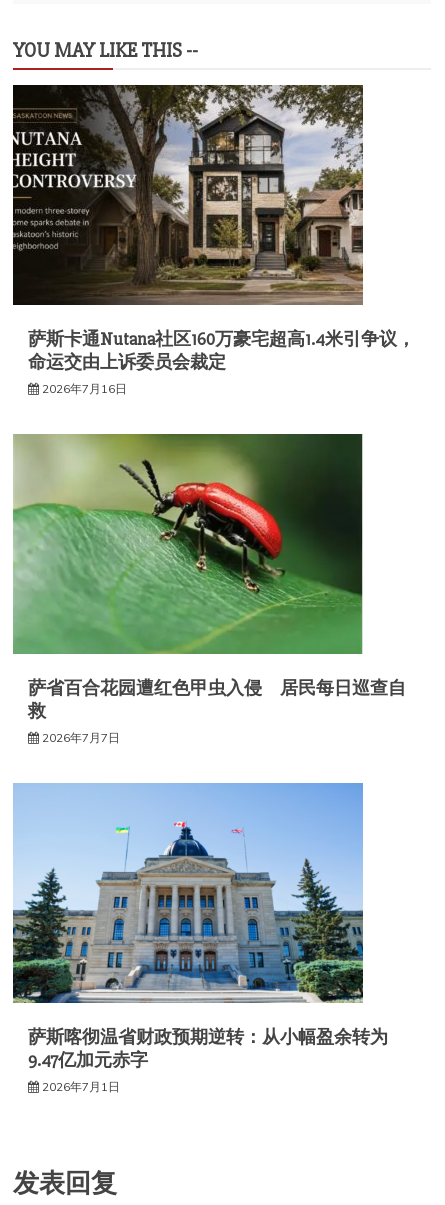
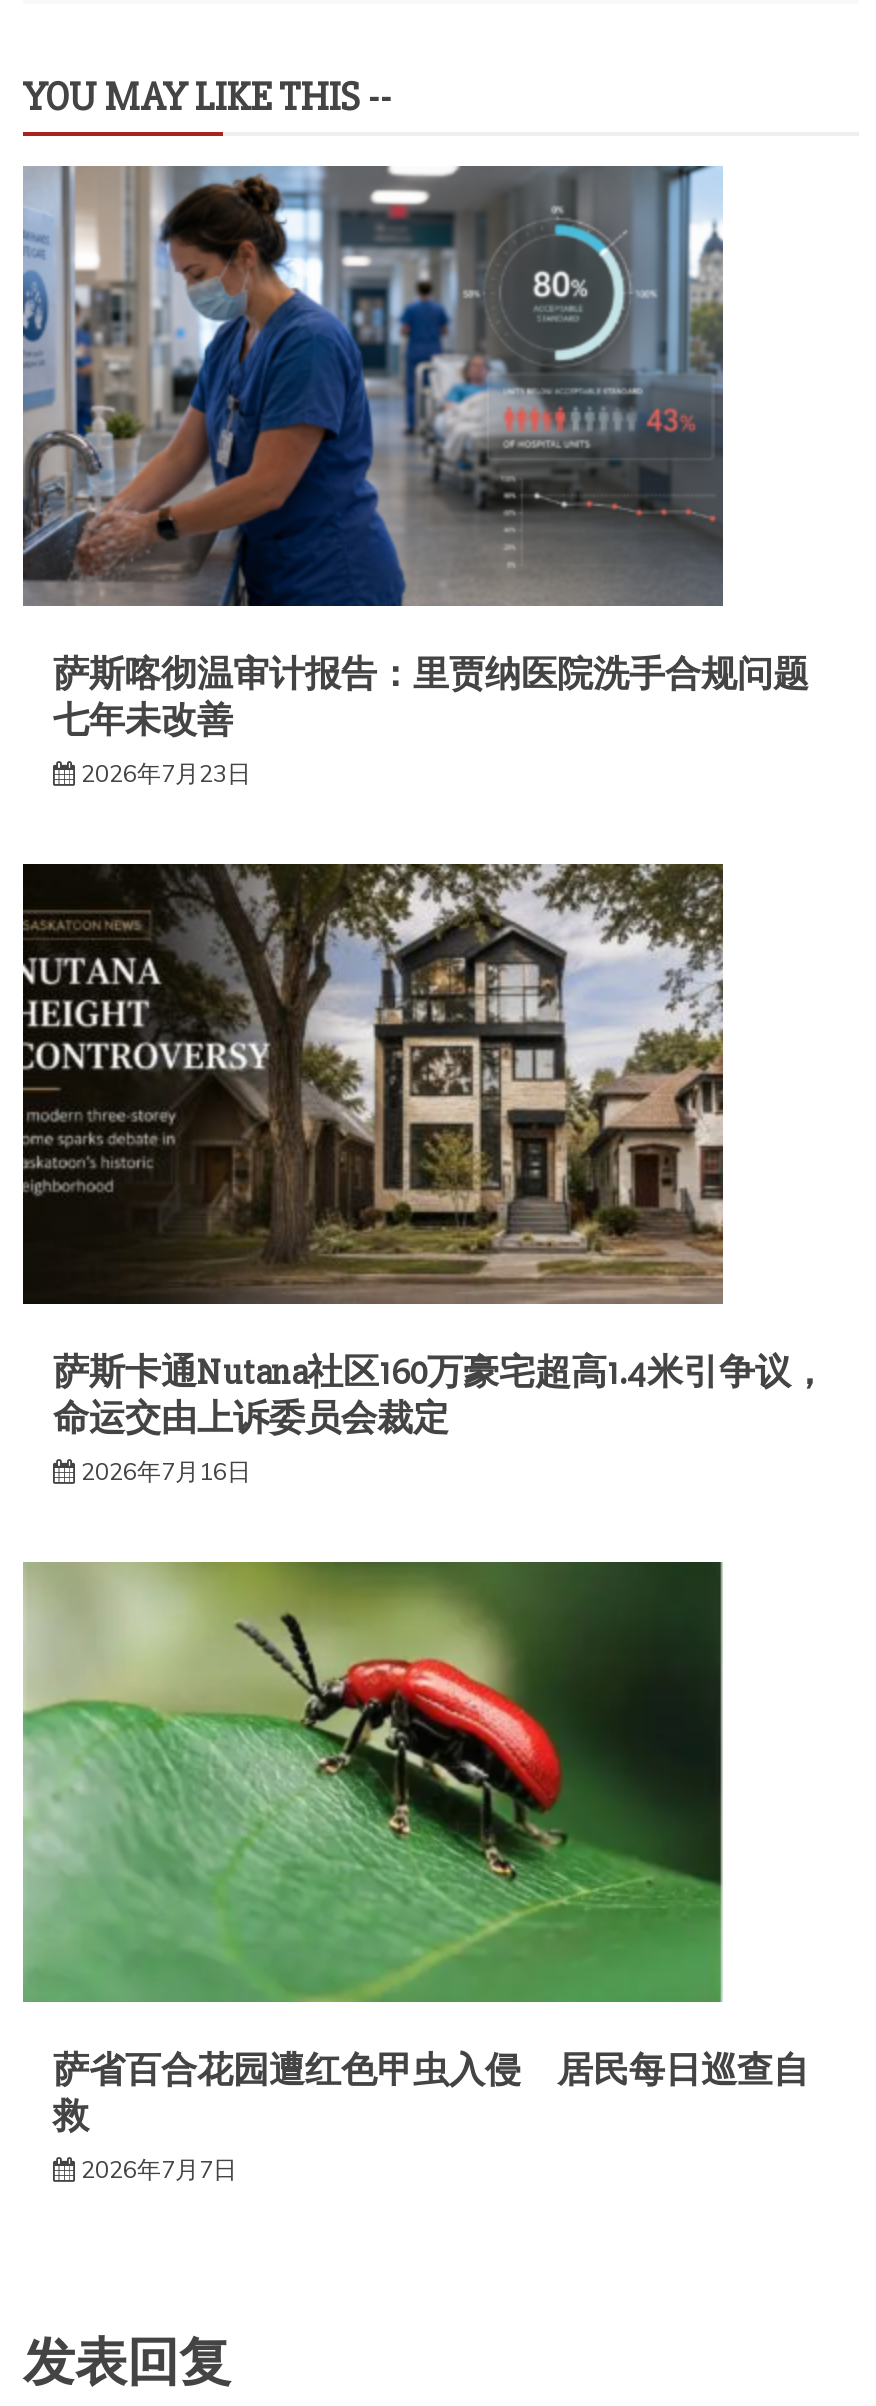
+ [image]
+ 萨斯喀彻温审计报告：里贾纳医院洗手合规问题
+ 七年未改善
+ 2026年7月23日

moved down: [image] | 萨斯卡通Nutana社区160万豪宅超高1.4米引争议， | 命运交由上诉委员会裁定 | 2026年7月16日 | 萨省百合花园遭红色甲虫入侵 居民每日巡查自 | 救 | 2026年7月7日

- [image]
- 萨斯喀彻温省财政预期逆转：从小幅盈余转为
- 9.47亿加元赤字
- 2026年7月1日
